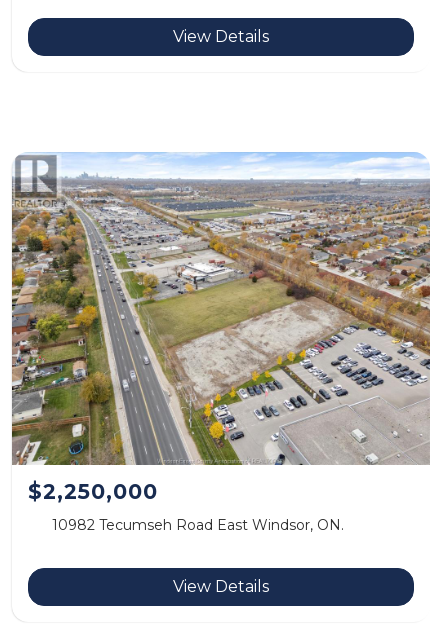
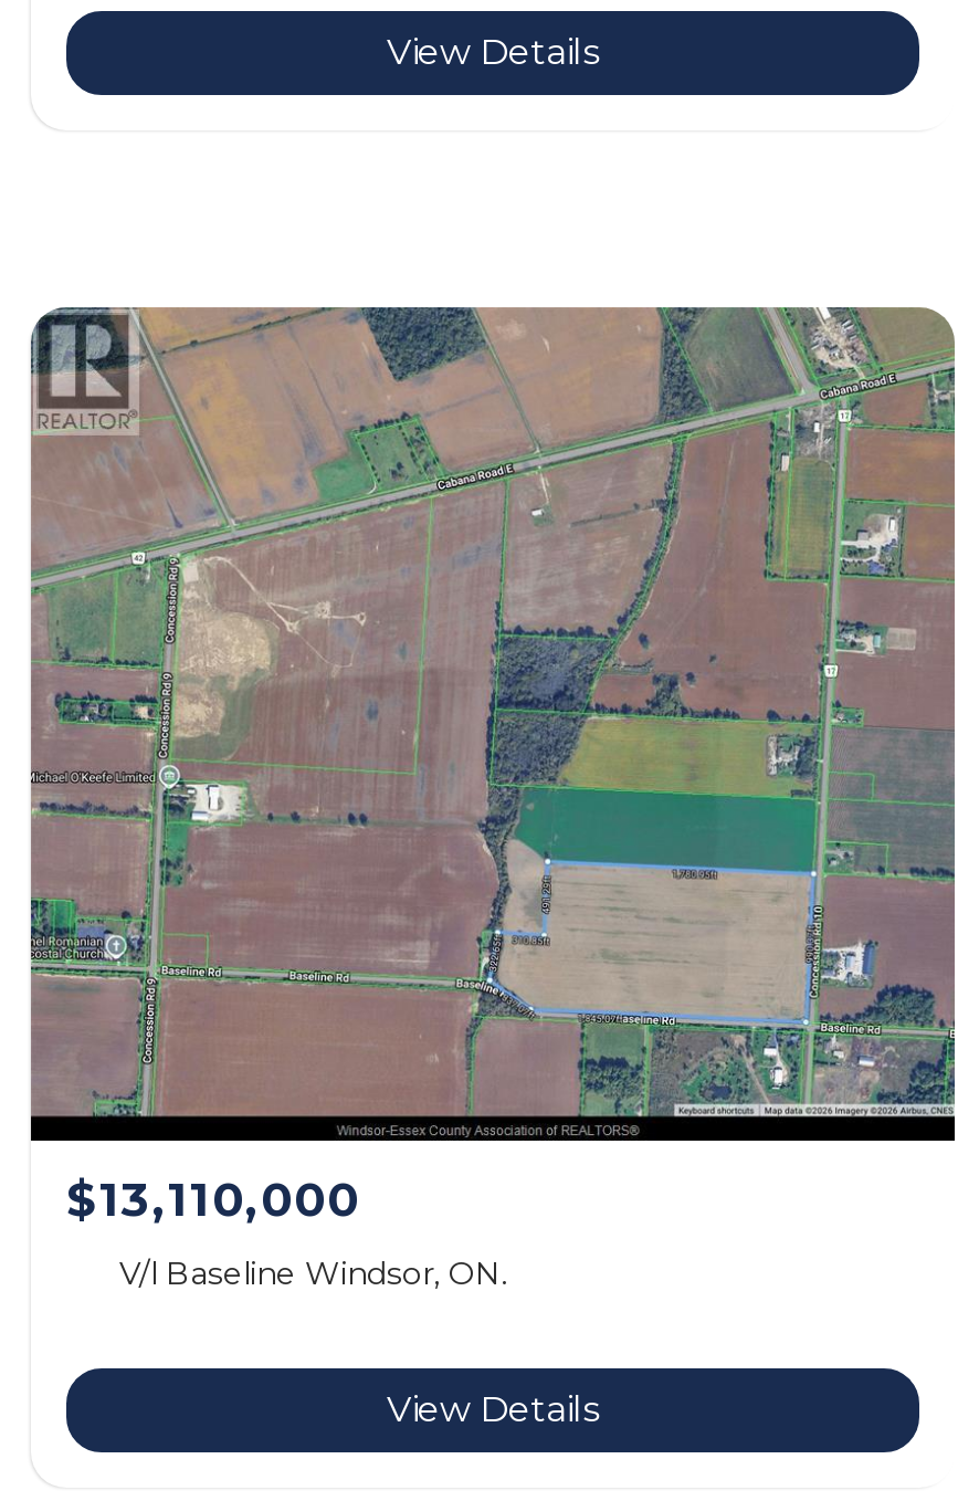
- [image]
- $2,250,000
+ [image]
+ $13,110,000

- 10982 Tecumseh Road East Windsor, ON.
+ V/l Baseline Windsor, ON.
